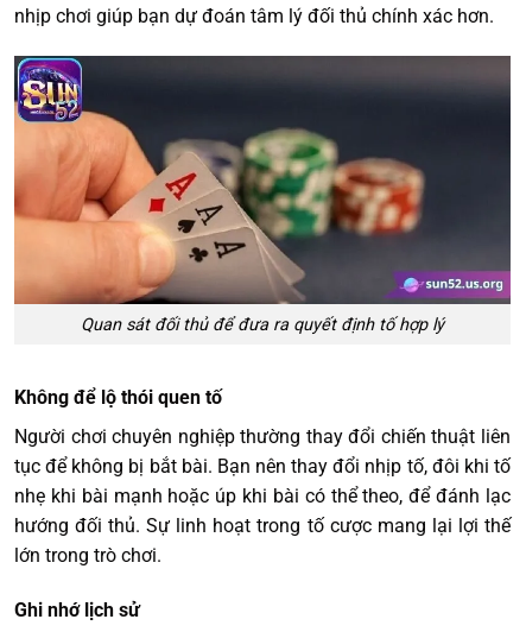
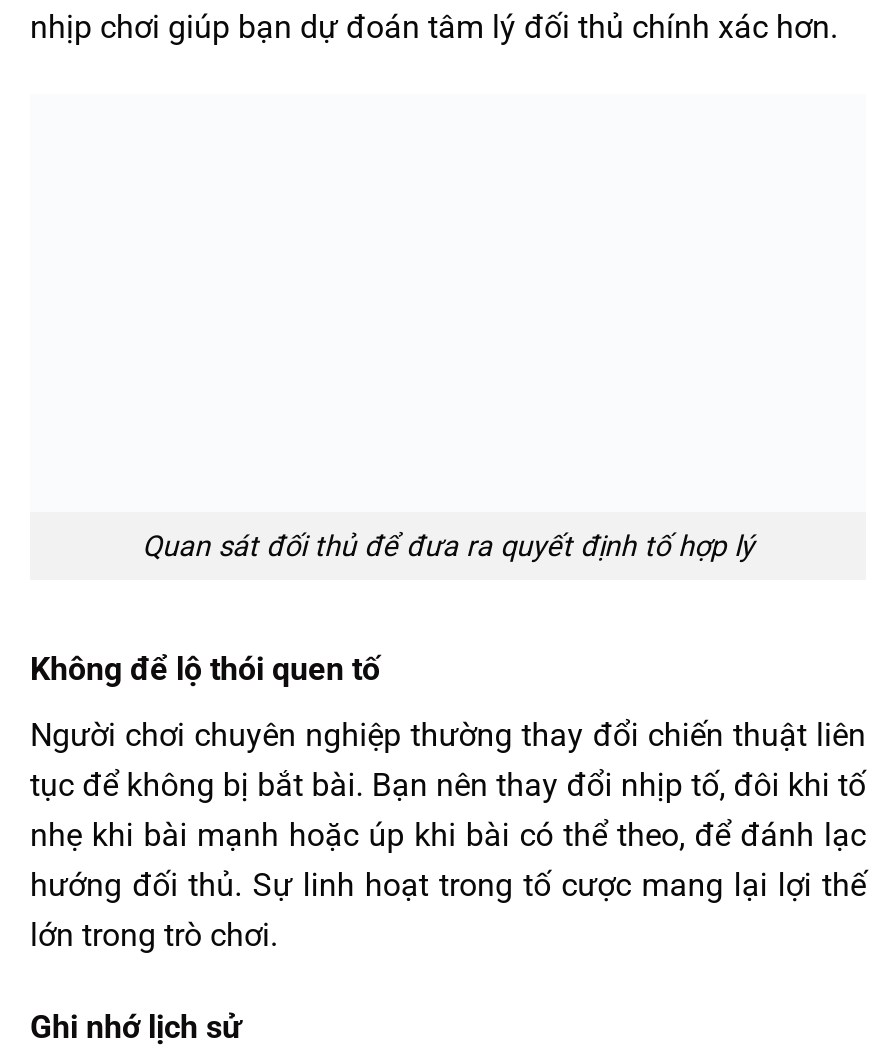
- [image]
